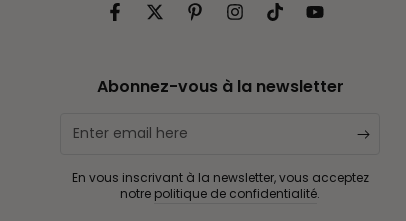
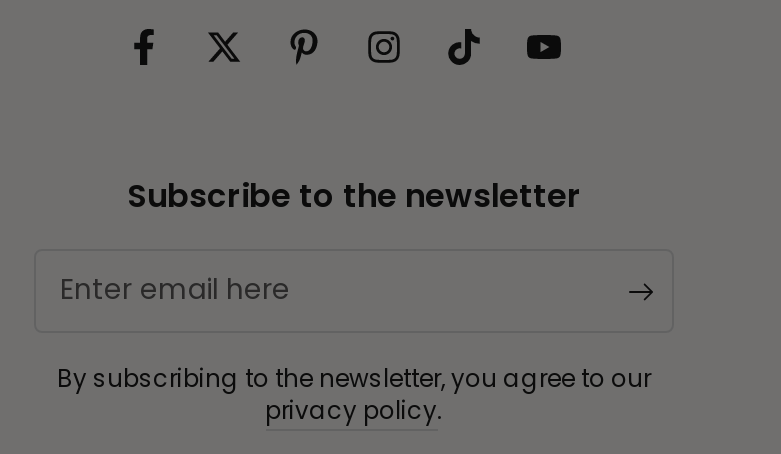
- Abonnez-vous à la newsletter
+ Subscribe to the newsletter

- En vous inscrivant à la newsletter, vous acceptez
- notre politique de confidentialité.
+ By subscribing to the newsletter, you agree to our
+ privacy policy.
